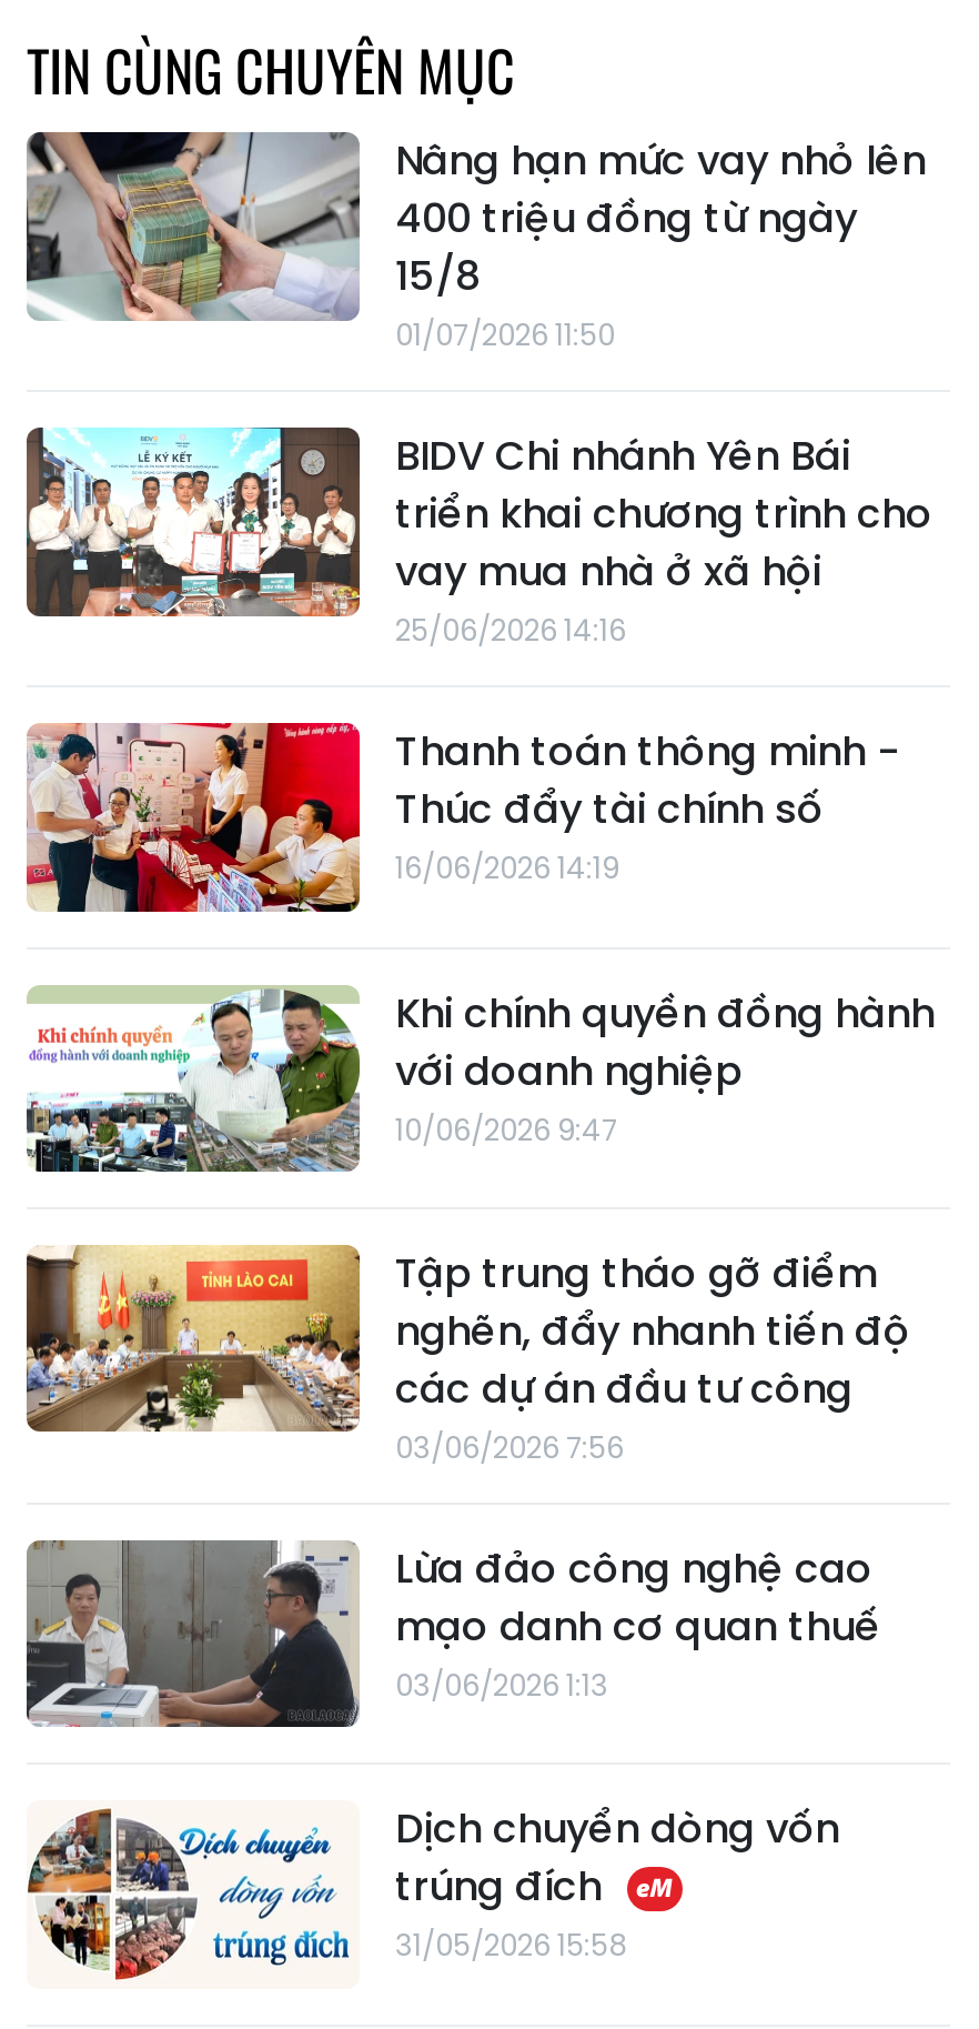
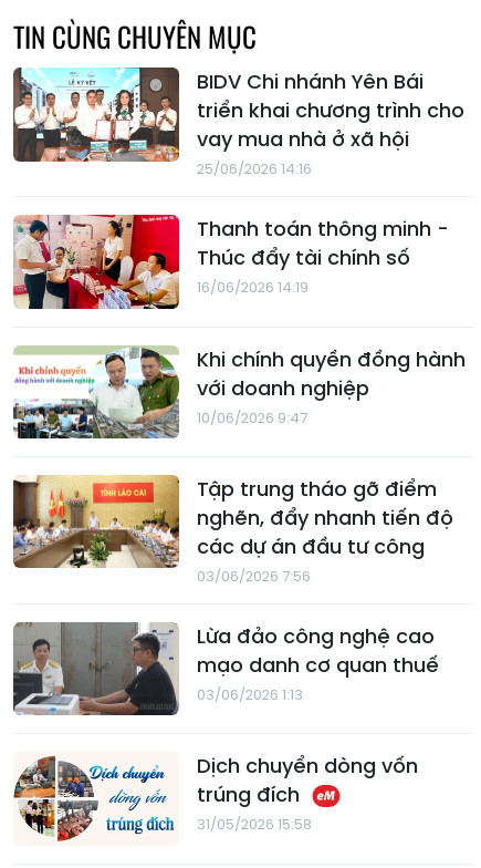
- [image]
- Nâng hạn mức vay nhỏ lên
- 400 triệu đồng từ ngày
- 15/8
- 01/07/2026 11:50
